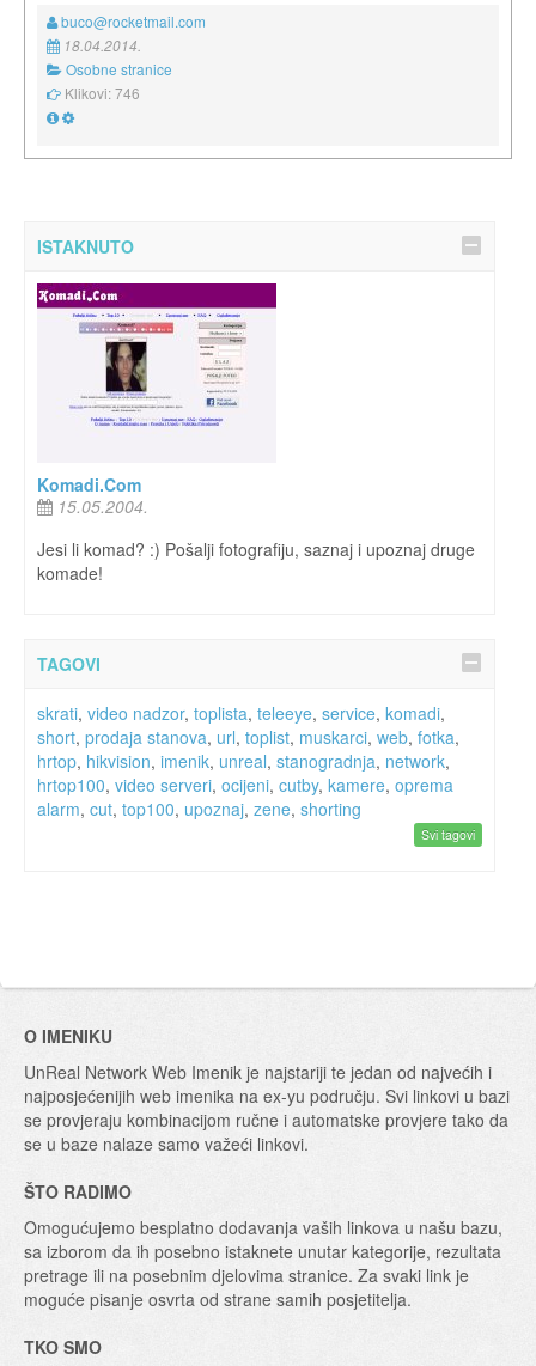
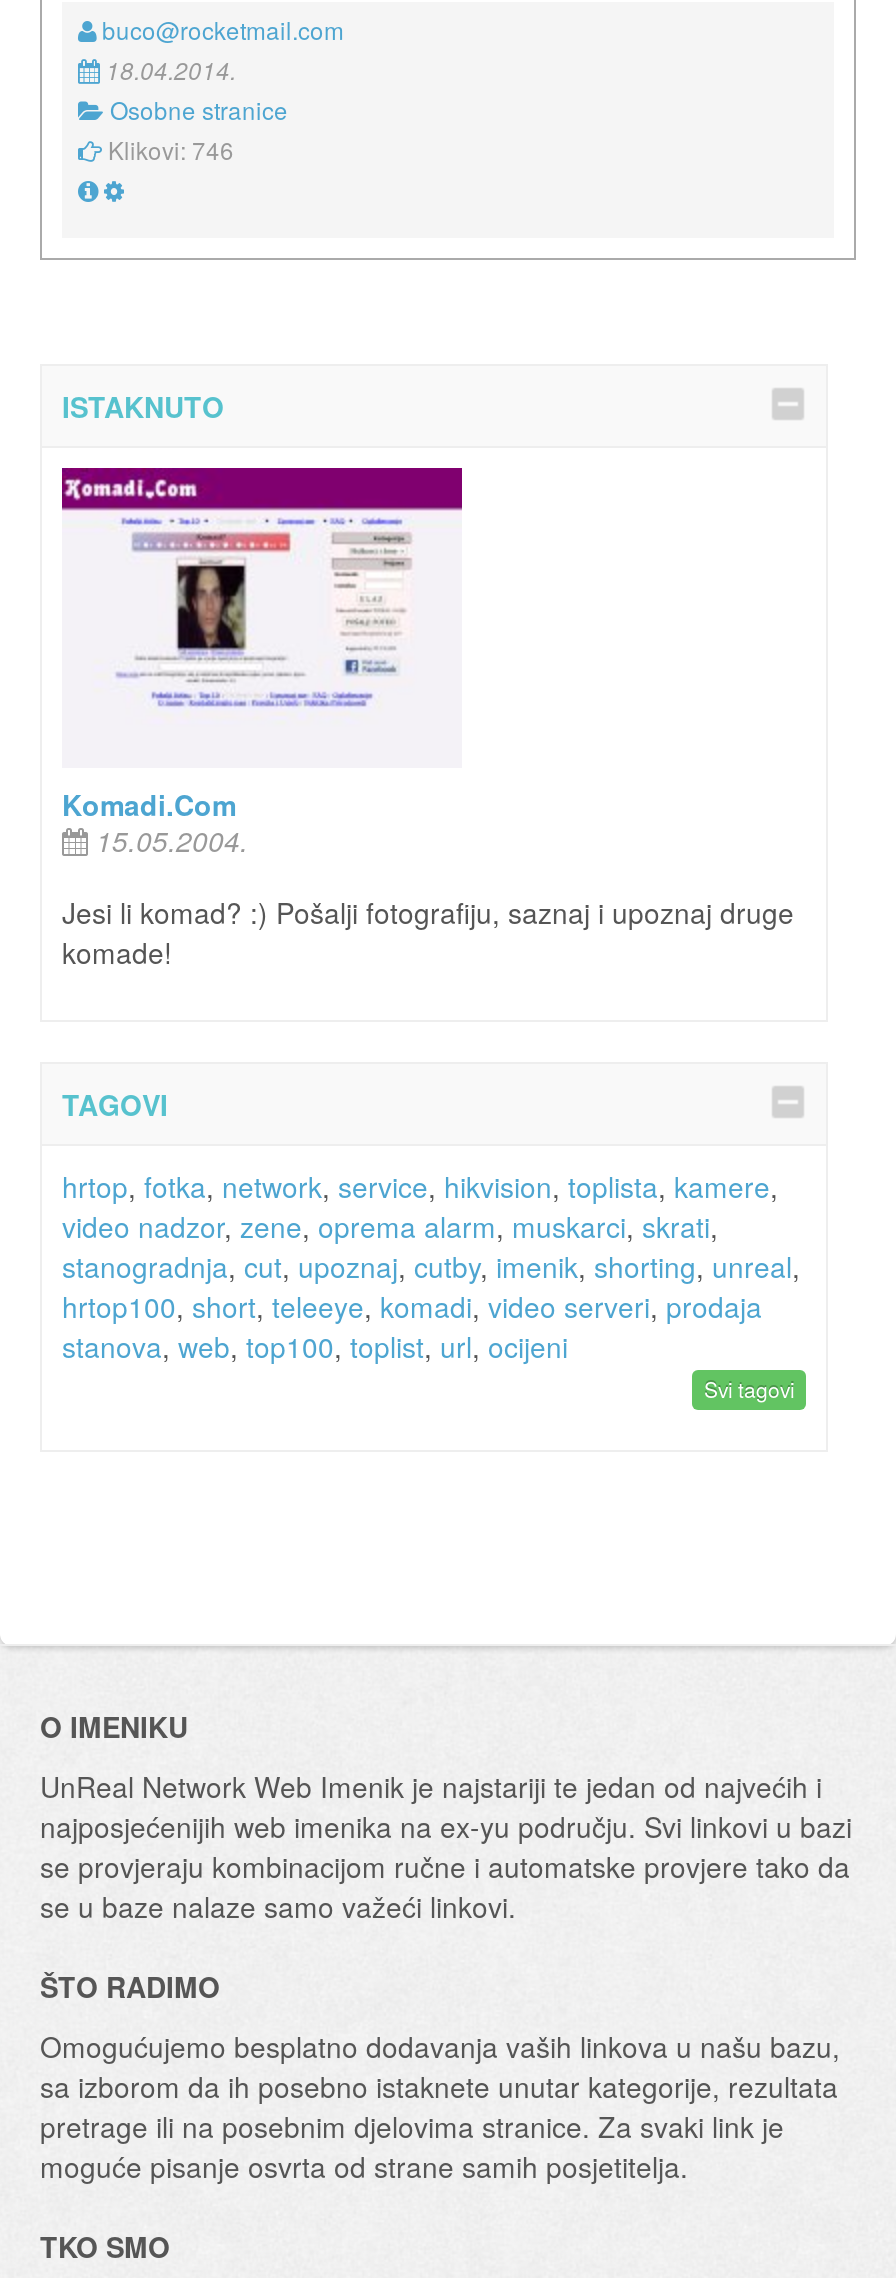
- skrati, video nadzor, toplista, teleeye, service, komadi,
- short, prodaja stanova, url, toplist, muskarci, web, fotka,
- hrtop, hikvision, imenik, unreal, stanogradnja, network,
- hrtop100, video serveri, ocijeni, cutby, kamere, oprema
- alarm, cut, top100, upoznaj, zene, shorting
+ hrtop, fotka, network, service, hikvision, toplista, kamere,
+ video nadzor, zene, oprema alarm, muskarci, skrati,
+ stanogradnja, cut, upoznaj, cutby, imenik, shorting, unreal,
+ hrtop100, short, teleeye, komadi, video serveri, prodaja
+ stanova, web, top100, toplist, url, ocijeni
